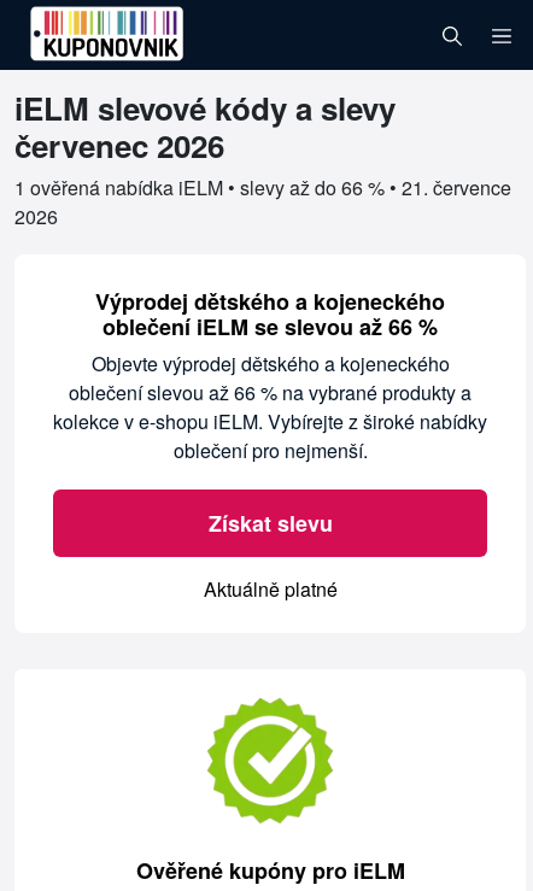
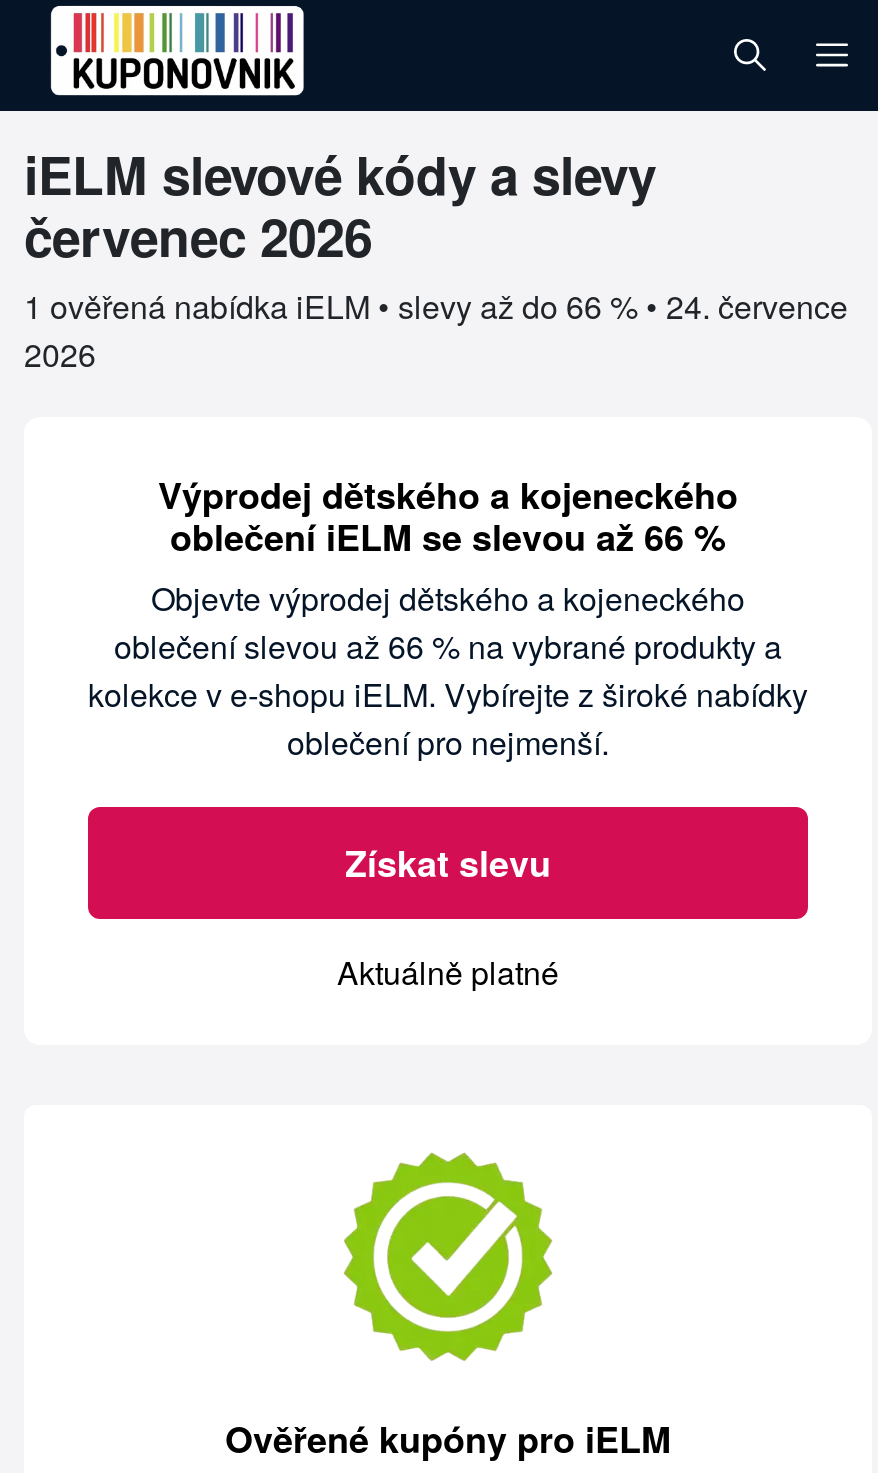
- 1 ověřená nabídka iELM • slevy až do 66 % • 21. července
+ 1 ověřená nabídka iELM • slevy až do 66 % • 24. července
